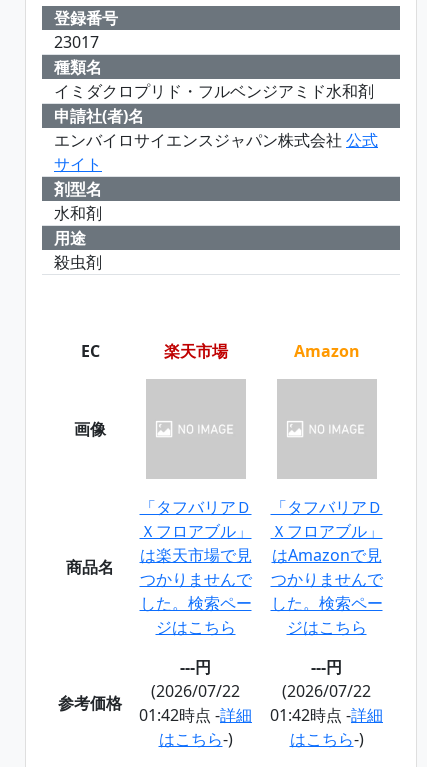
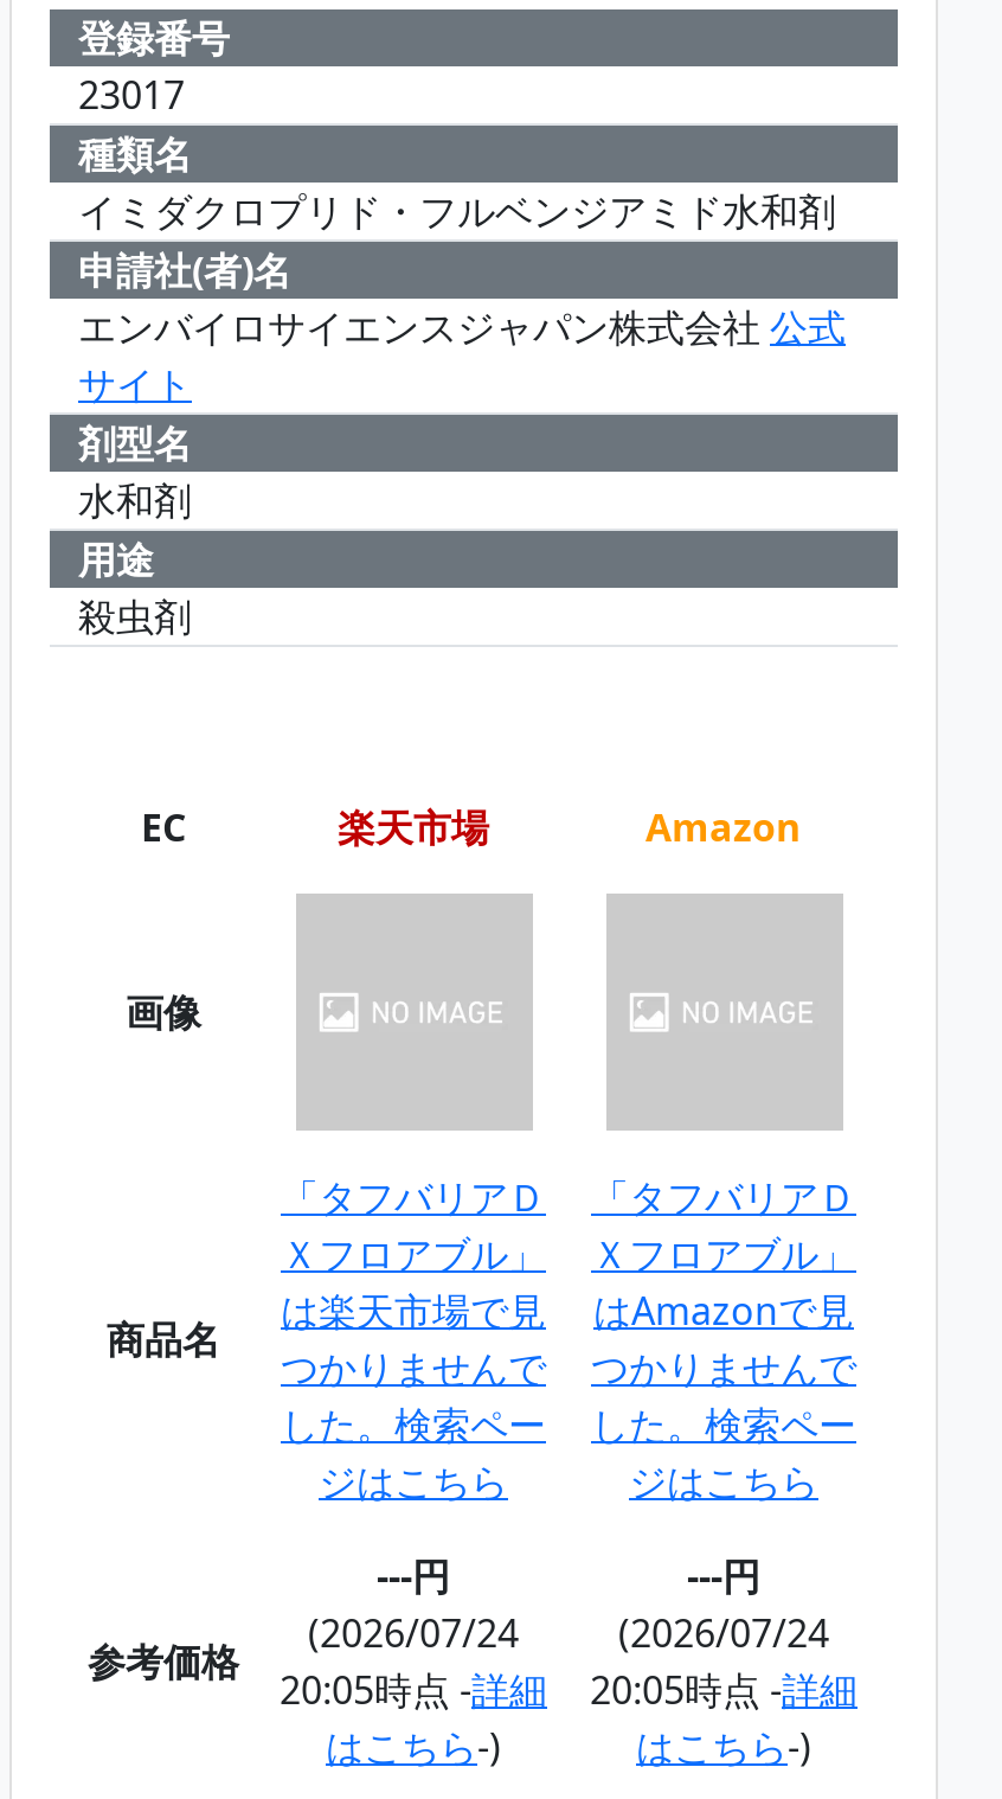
- (2026/07/22
+ (2026/07/24

- (2026/07/22
+ (2026/07/24

- 01:42時点 -詳細
+ 20:05時点 -詳細

- 01:42時点 -詳細
+ 20:05時点 -詳細
